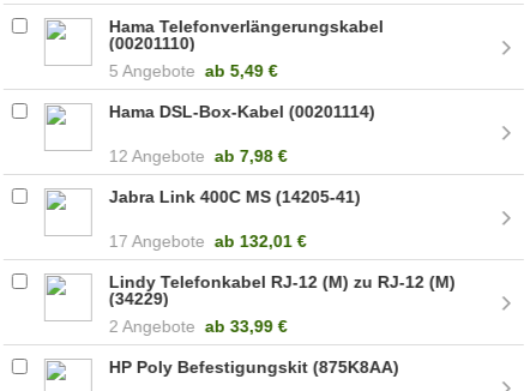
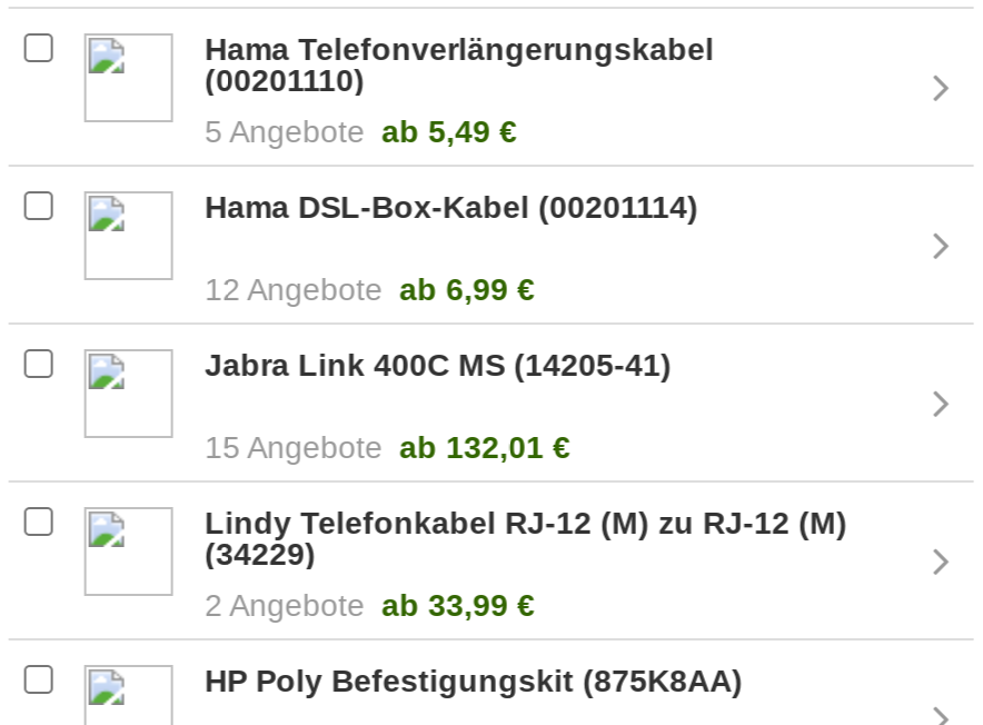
- 12 Angebote ab 7,98 €
+ 12 Angebote ab 6,99 €

- 17 Angebote ab 132,01 €
+ 15 Angebote ab 132,01 €
